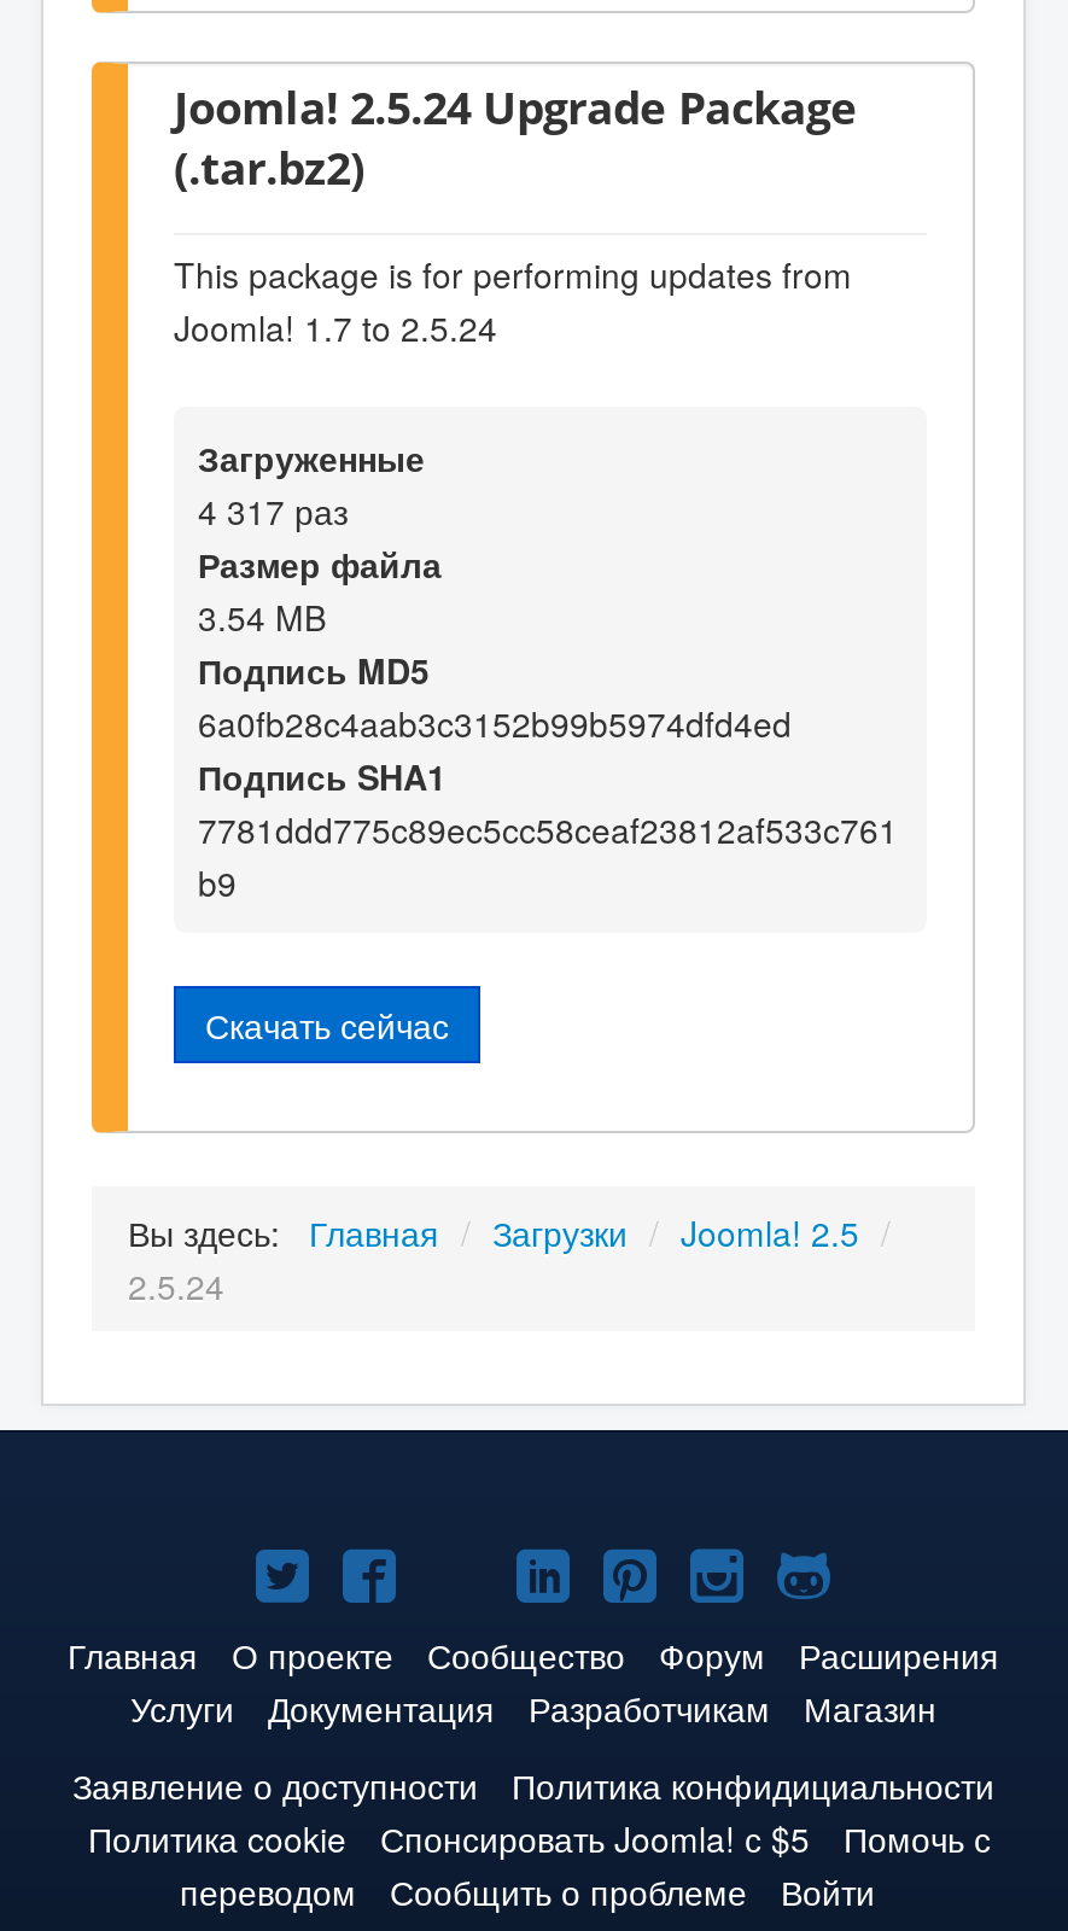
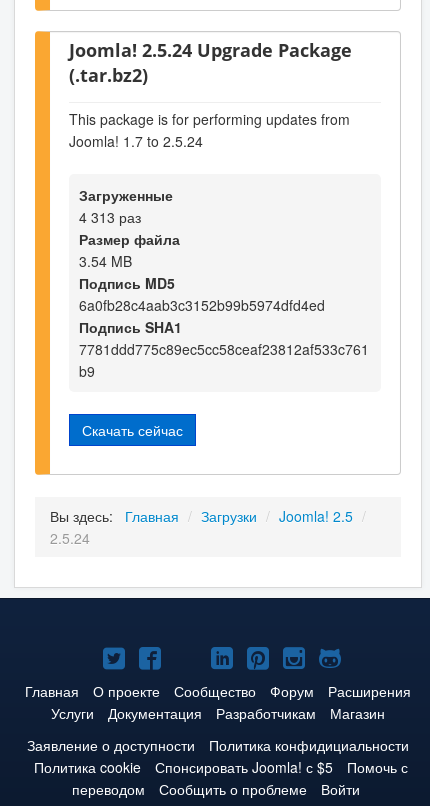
- 4 317 раз
+ 4 313 раз
